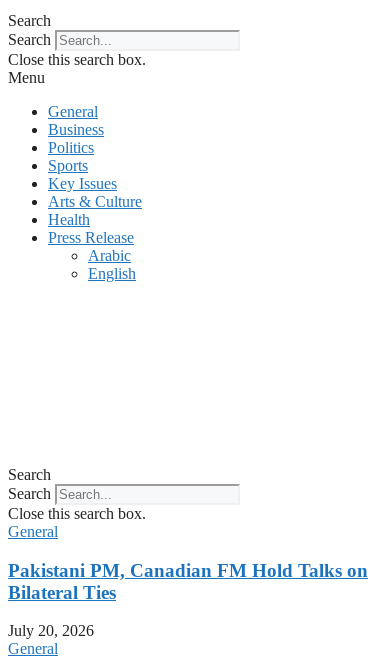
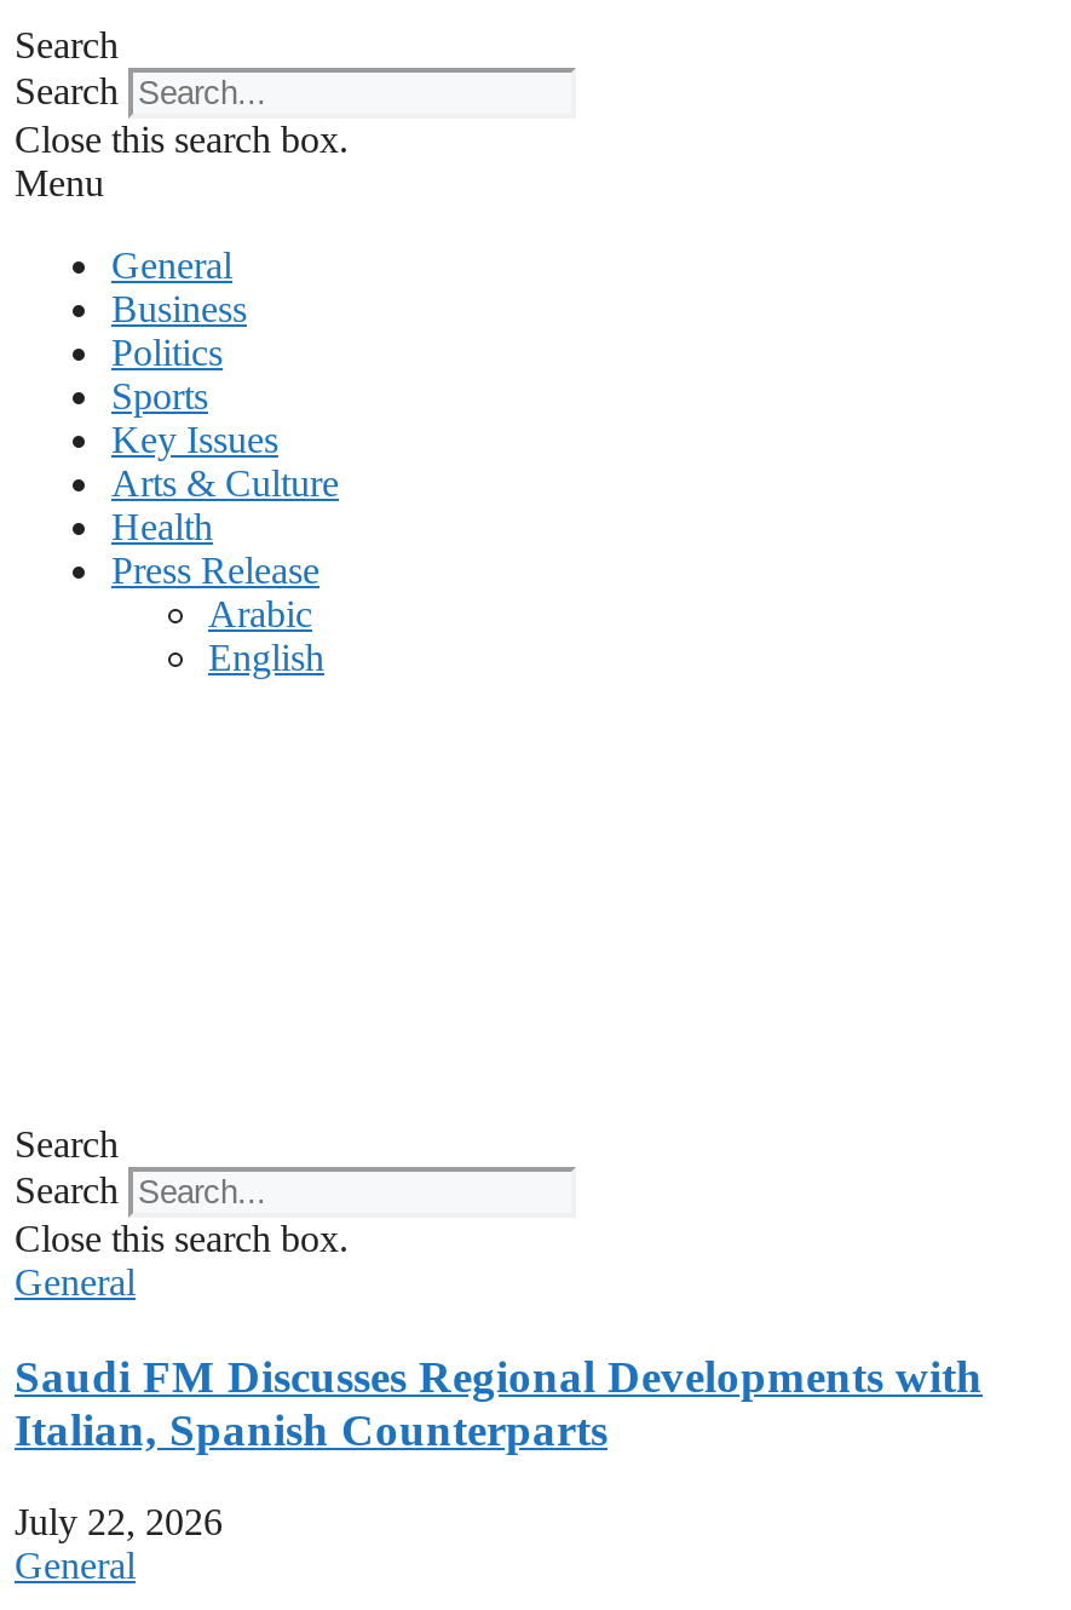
- Pakistani PM, Canadian FM Hold Talks on
- Bilateral Ties
+ Saudi FM Discusses Regional Developments with
+ Italian, Spanish Counterparts

- July 20, 2026
+ July 22, 2026
